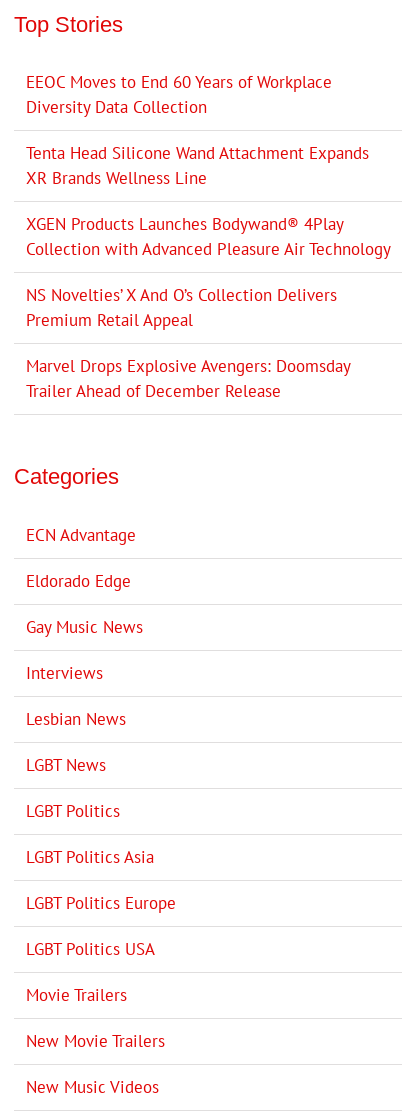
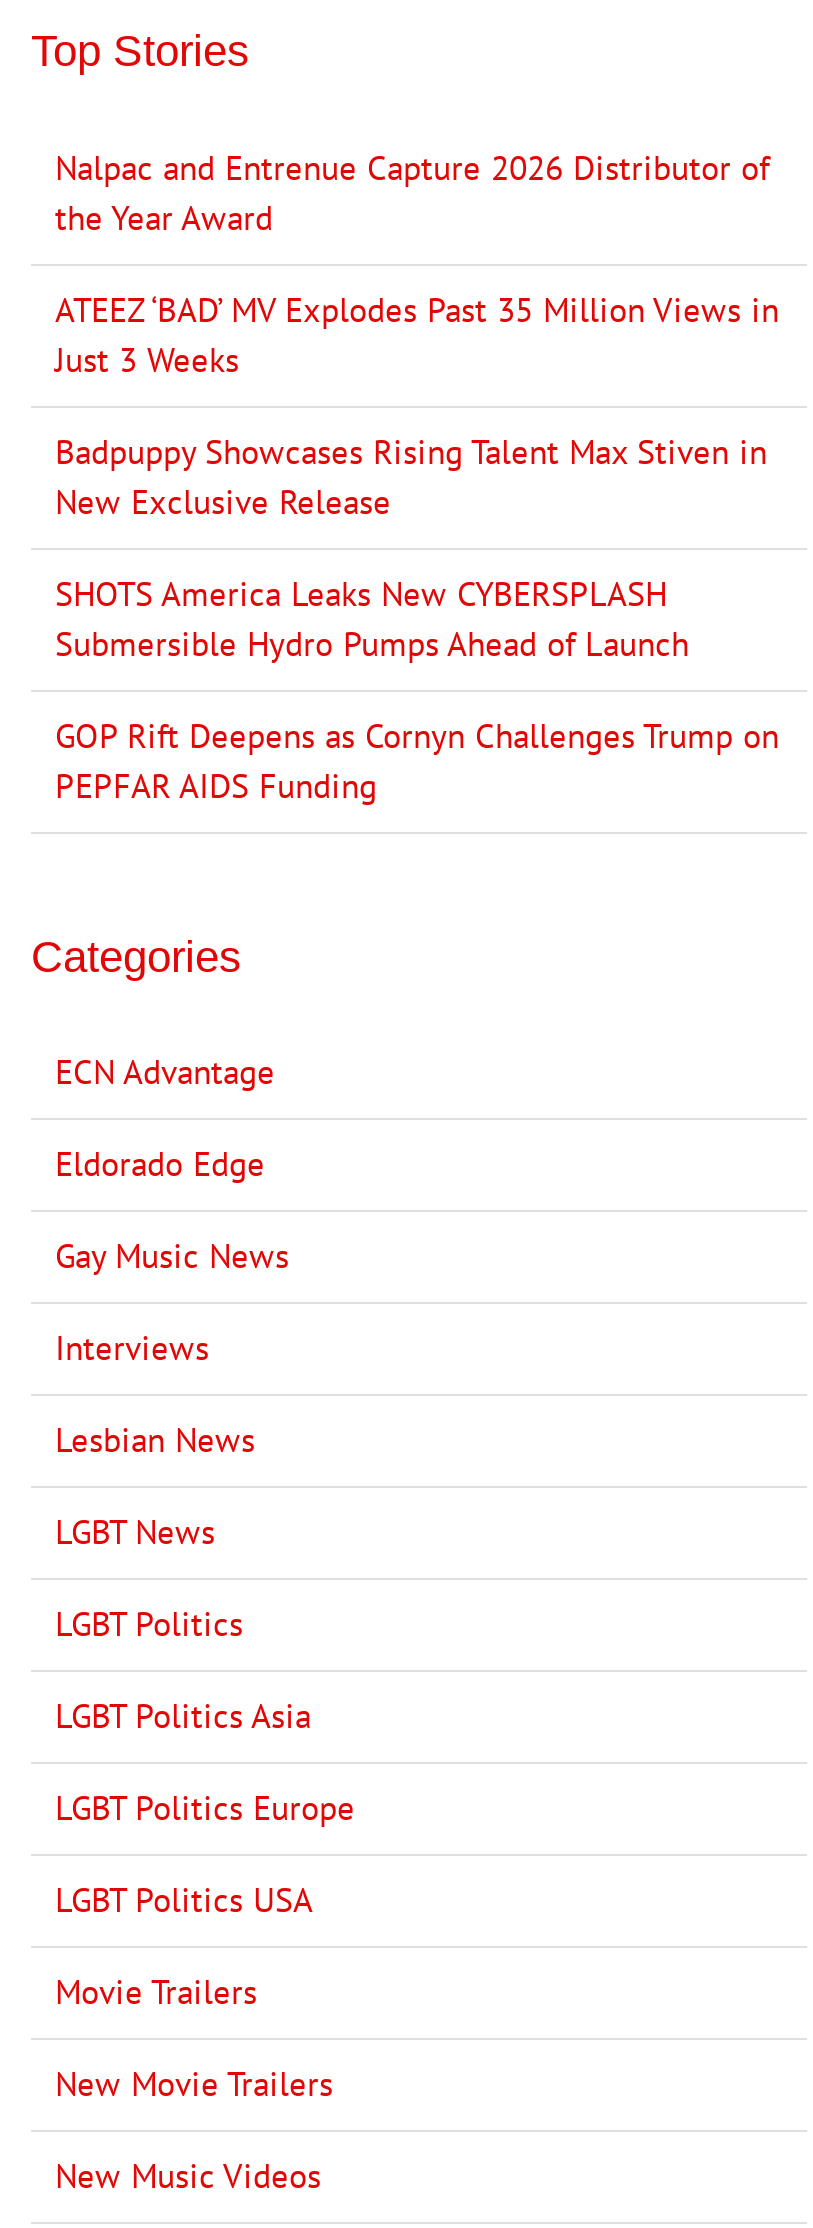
- EEOC Moves to End 60 Years of Workplace
- Diversity Data Collection
+ Nalpac and Entrenue Capture 2026 Distributor of
+ the Year Award

- Tenta Head Silicone Wand Attachment Expands
- XR Brands Wellness Line
+ ATEEZ ‘BAD’ MV Explodes Past 35 Million Views in
+ Just 3 Weeks

- XGEN Products Launches Bodywand® 4Play
- Collection with Advanced Pleasure Air Technology
+ Badpuppy Showcases Rising Talent Max Stiven in
+ New Exclusive Release

- NS Novelties’ X And O’s Collection Delivers
- Premium Retail Appeal
+ SHOTS America Leaks New CYBERSPLASH
+ Submersible Hydro Pumps Ahead of Launch

- Marvel Drops Explosive Avengers: Doomsday
- Trailer Ahead of December Release
+ GOP Rift Deepens as Cornyn Challenges Trump on
+ PEPFAR AIDS Funding
